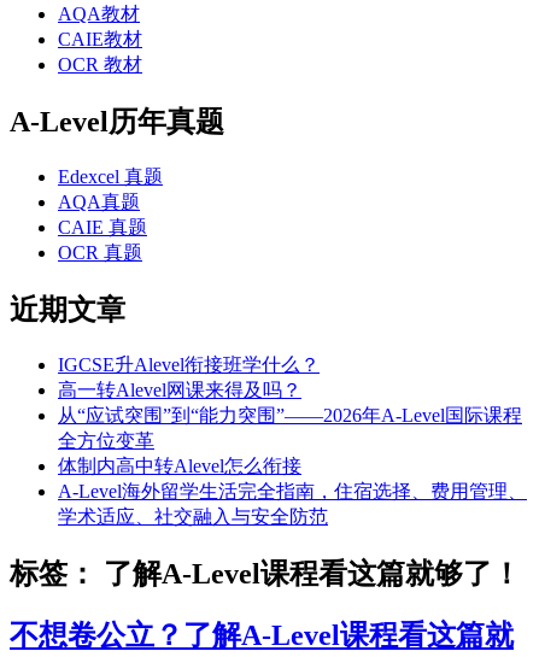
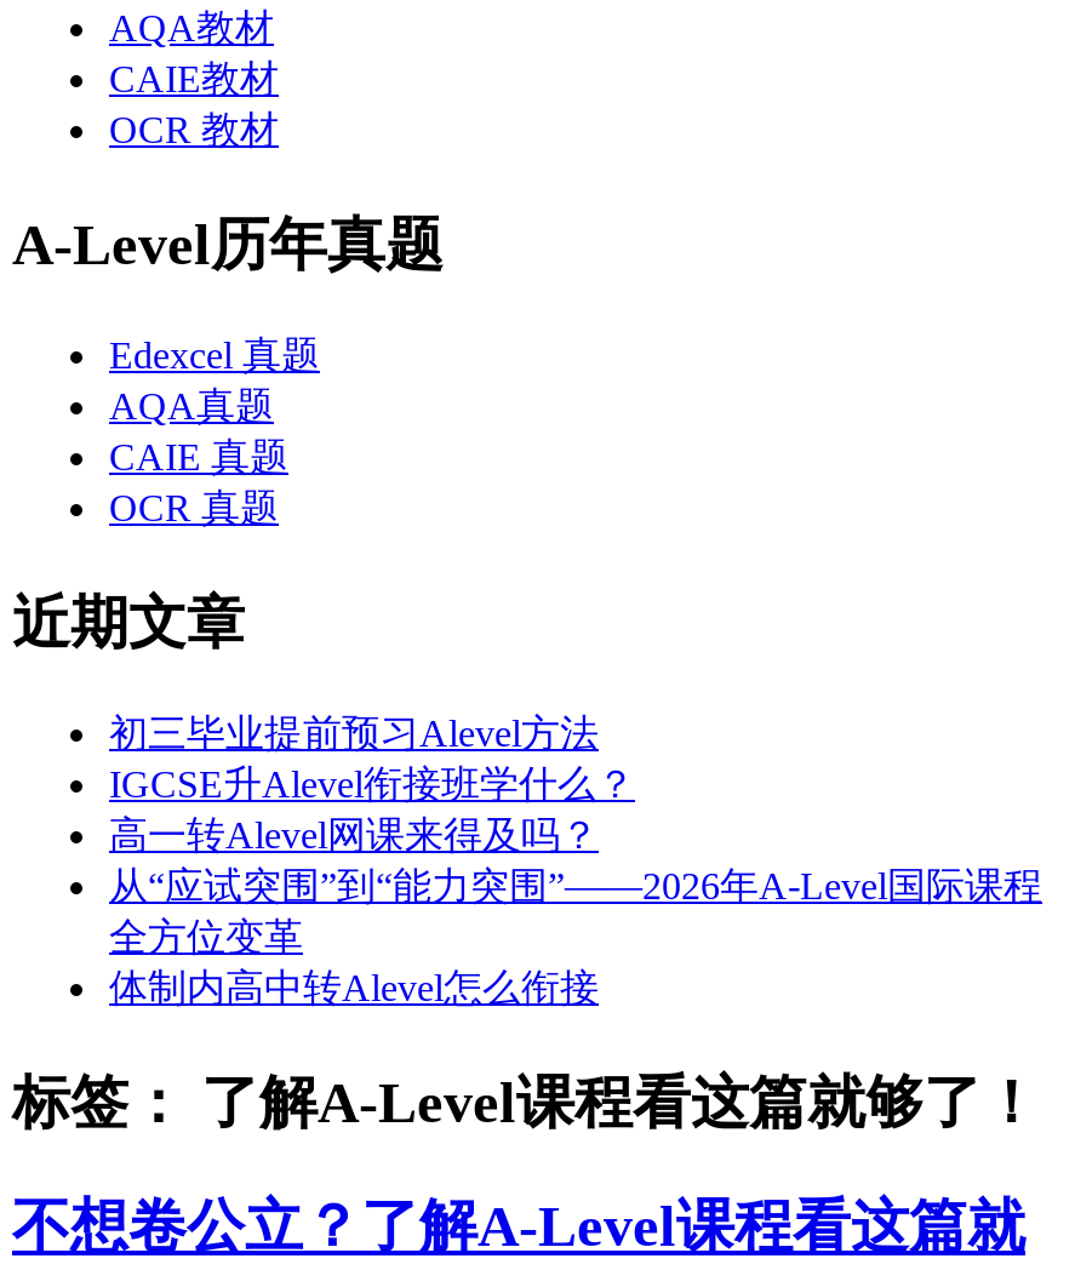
+ 初三毕业提前预习Alevel方法

moved down: IGCSE升Alevel衔接班学什么？ | 高一转Alevel网课来得及吗？ | 从“应试突围”到“能力突围”——2026年A-Level国际课程 | 体制内高中转Alevel怎么衔接

- A-Level海外留学生活完全指南，住宿选择、费用管理、
- 学术适应、社交融入与安全防范
